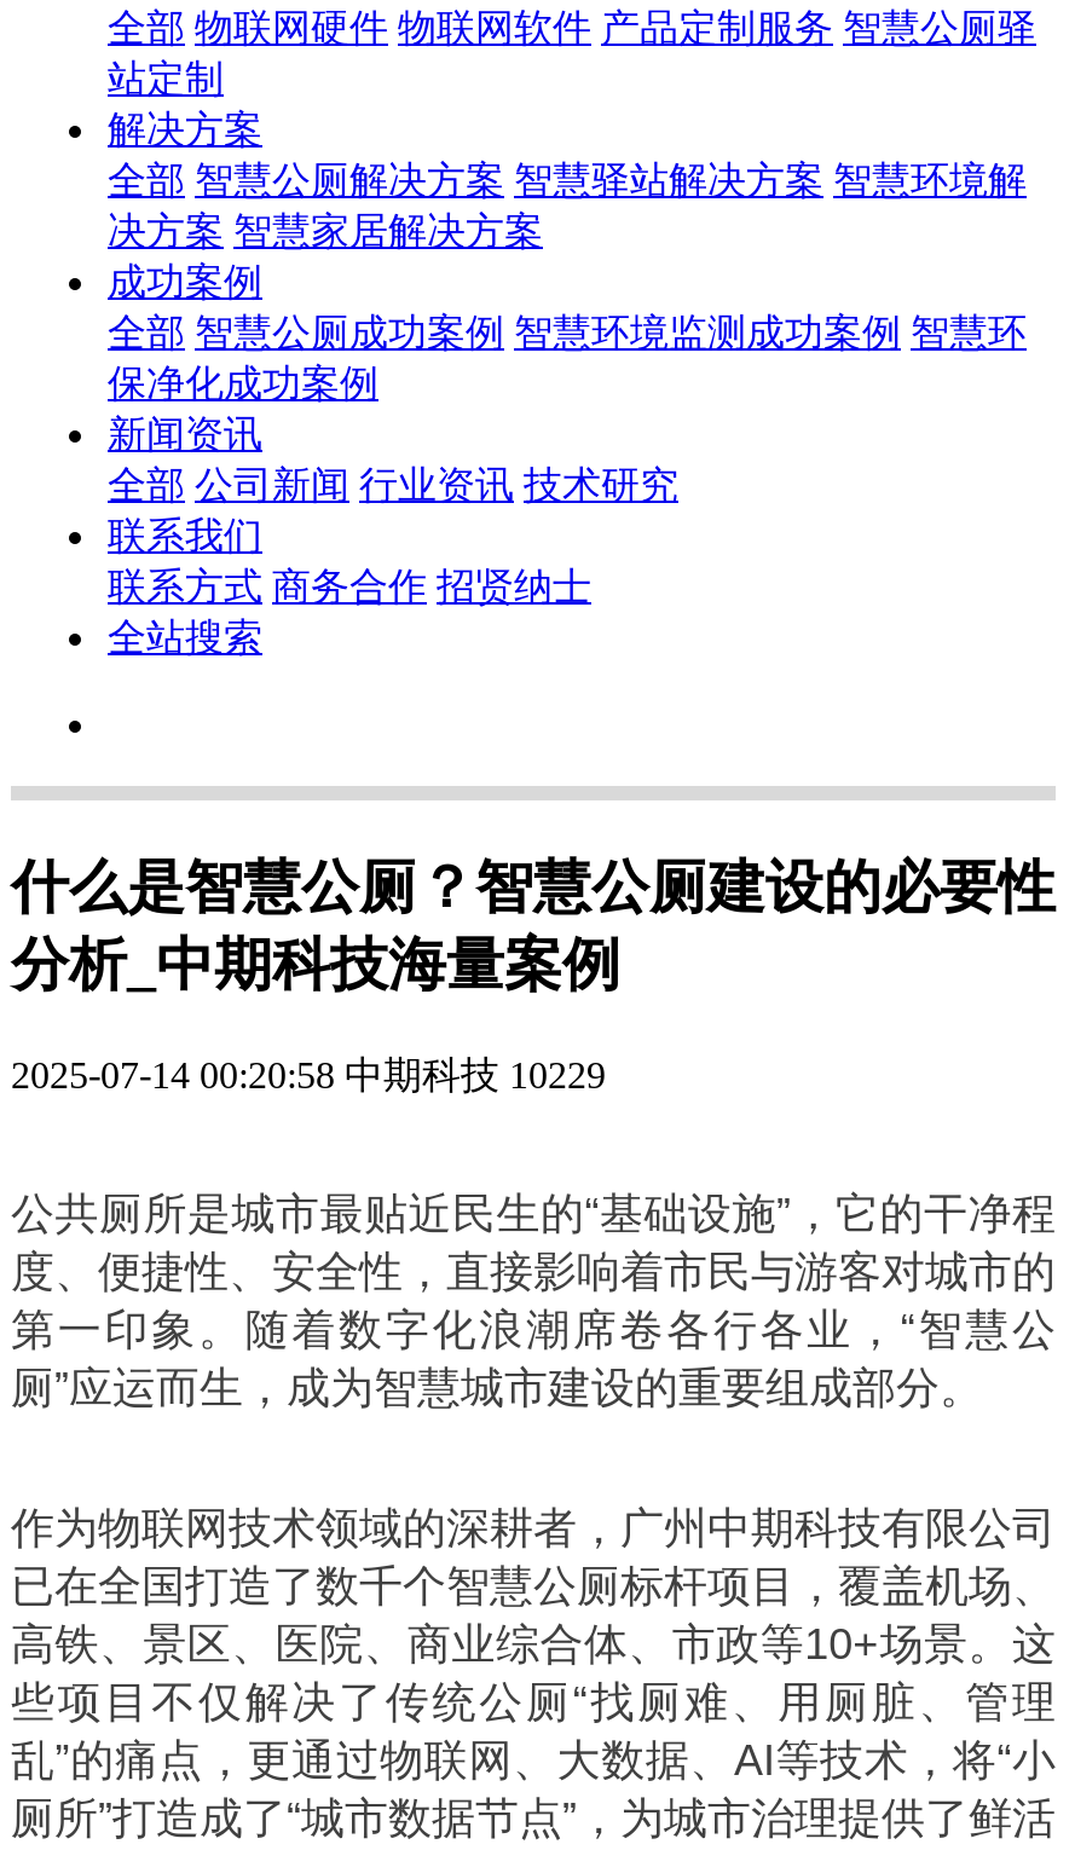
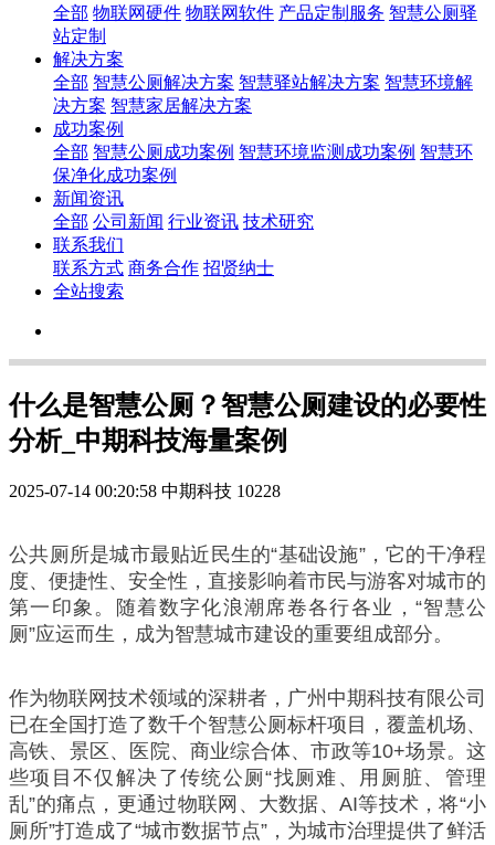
- 2025-07-14 00:20:58 中期科技 10229
+ 2025-07-14 00:20:58 中期科技 10228
